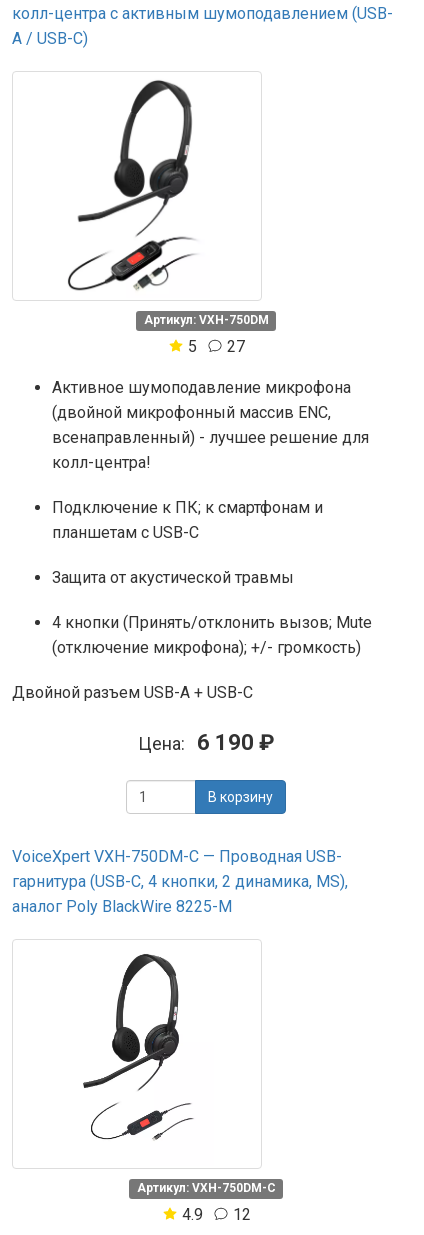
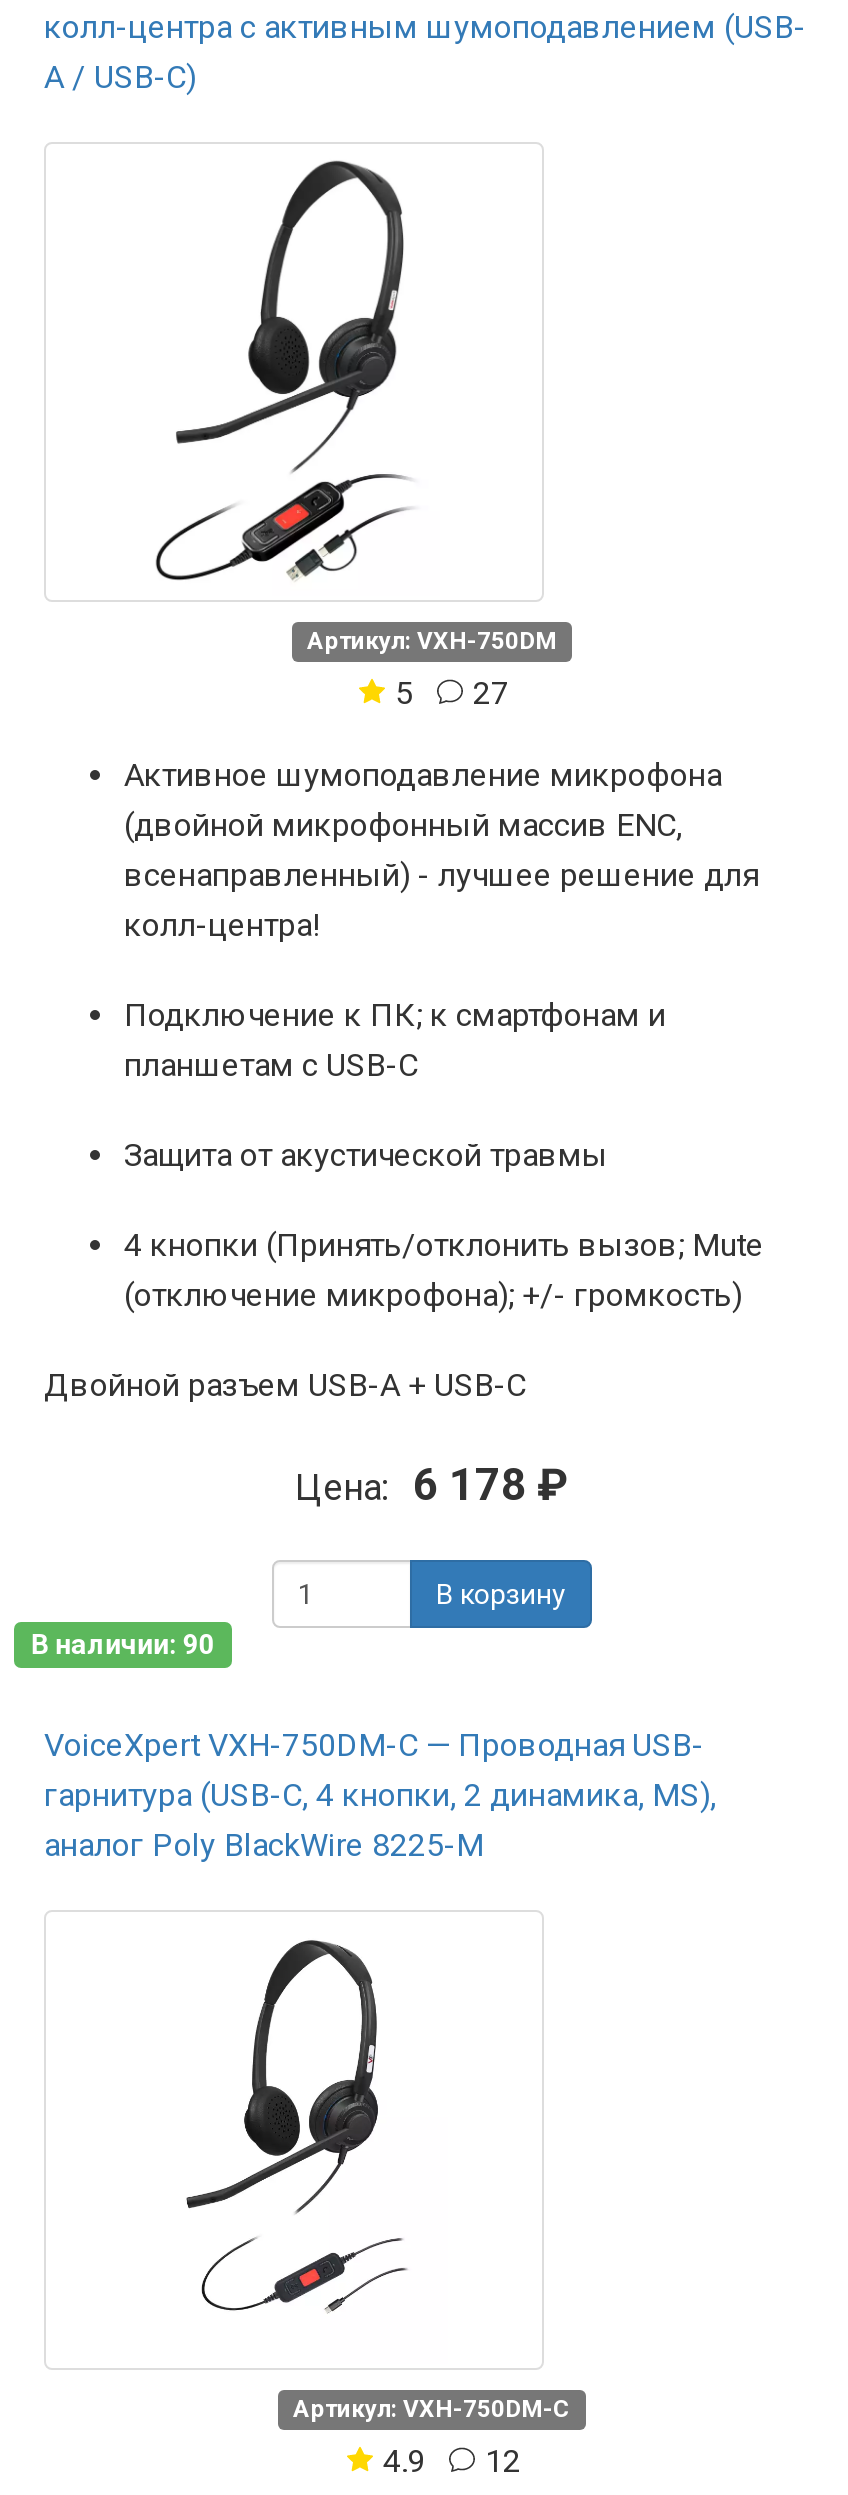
- Цена: 6 190 ₽
+ Цена: 6 178 ₽

+ В наличии: 90
